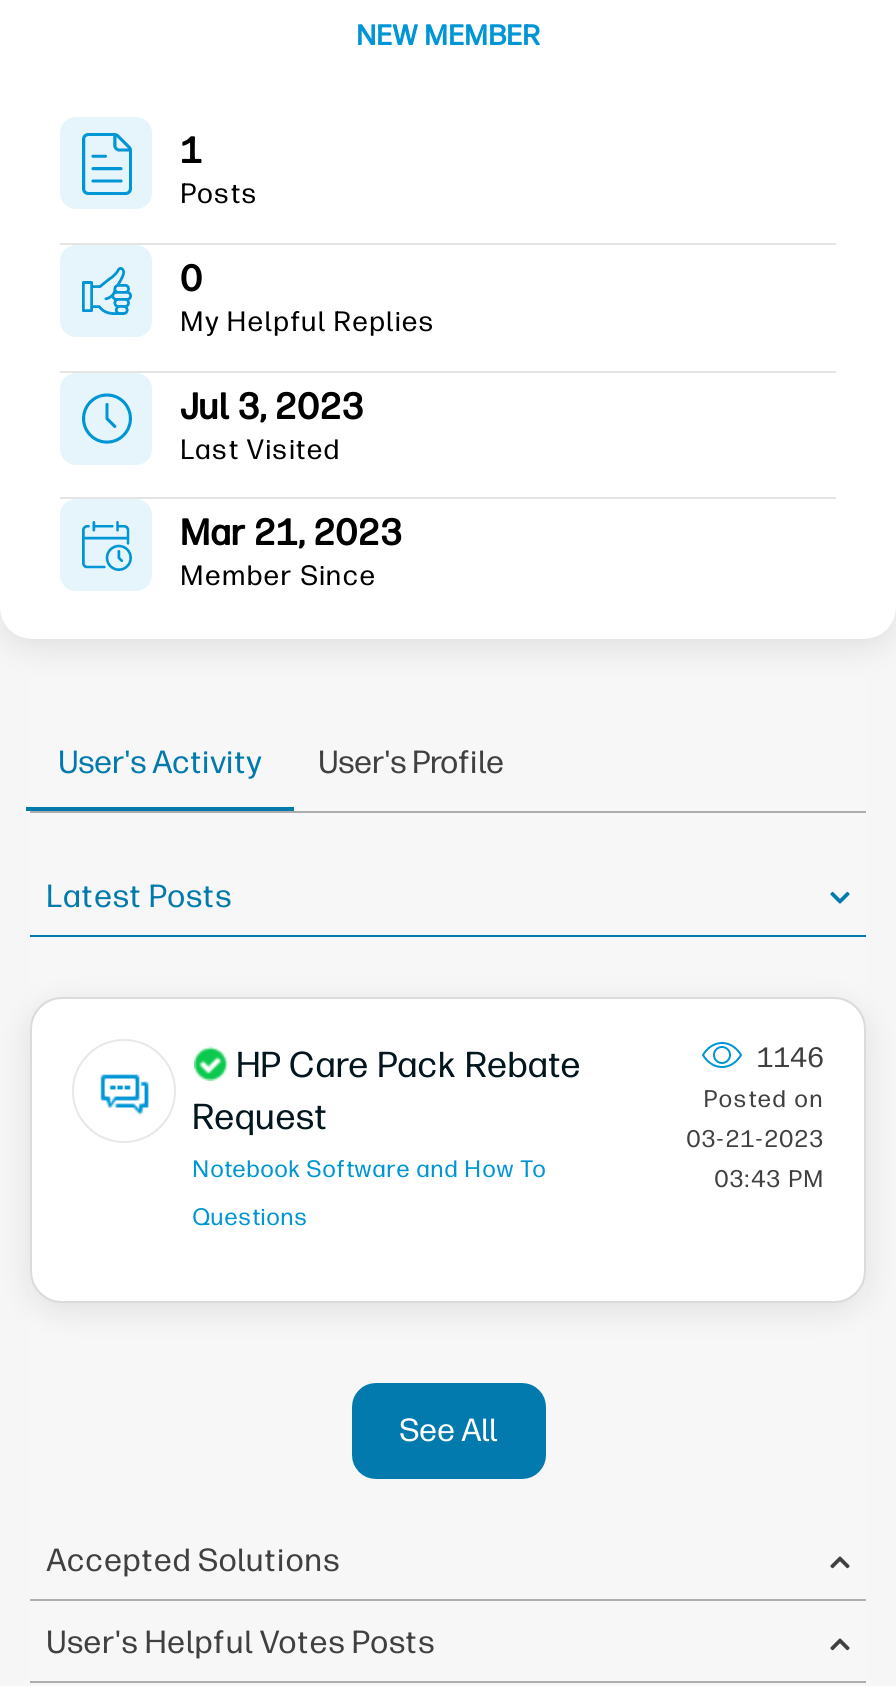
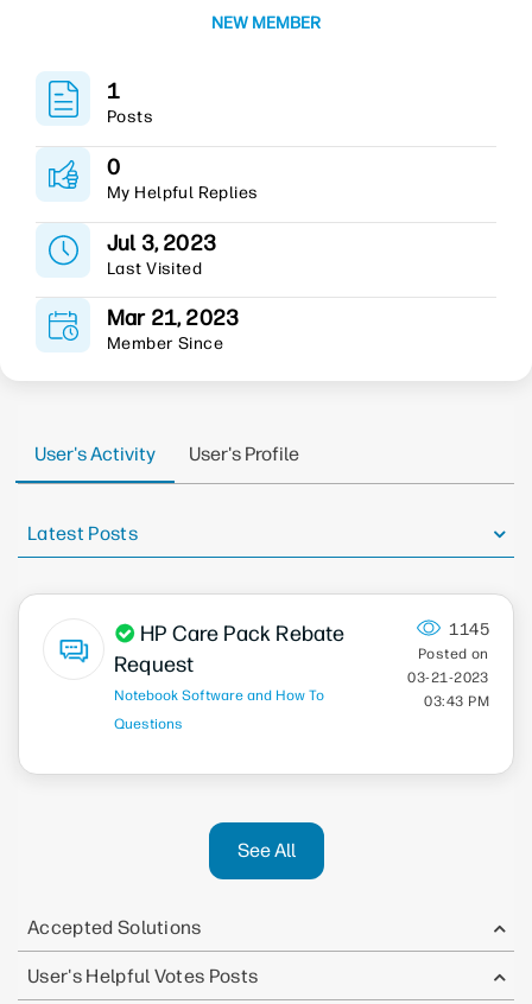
- 1146
+ 1145
